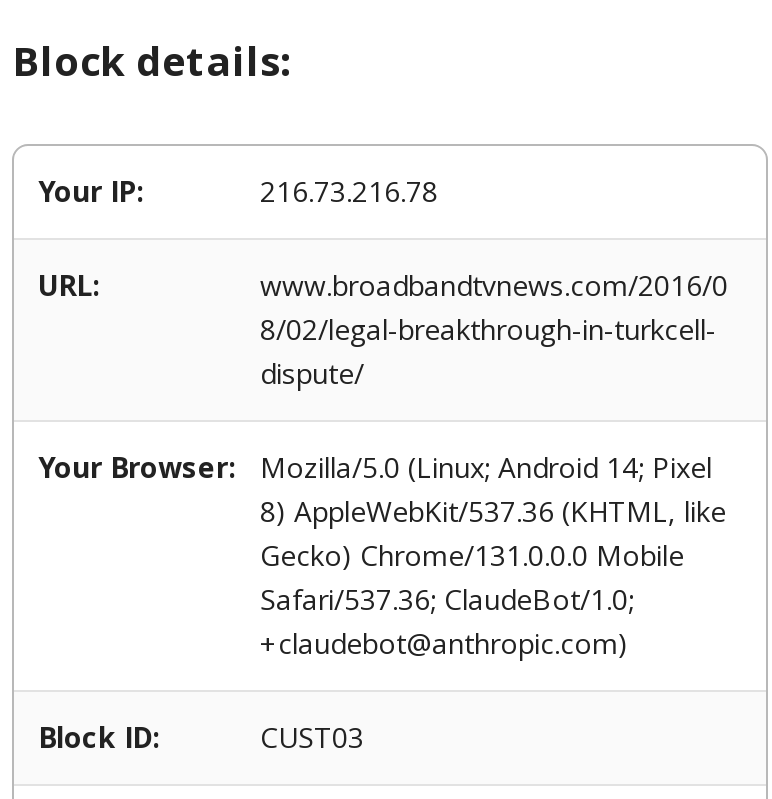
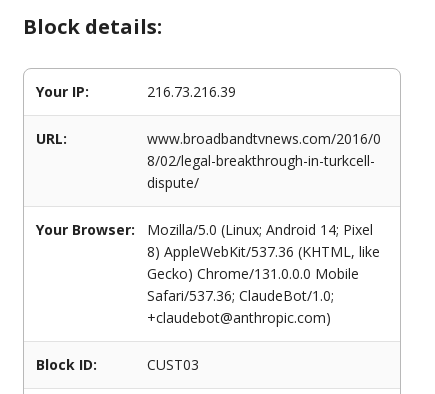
- 216.73.216.78
+ 216.73.216.39
